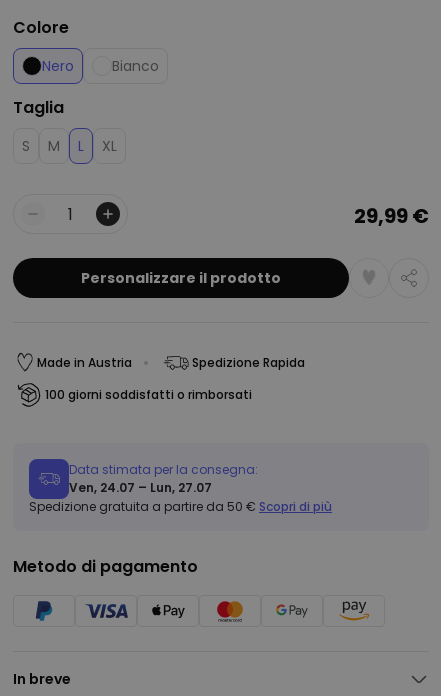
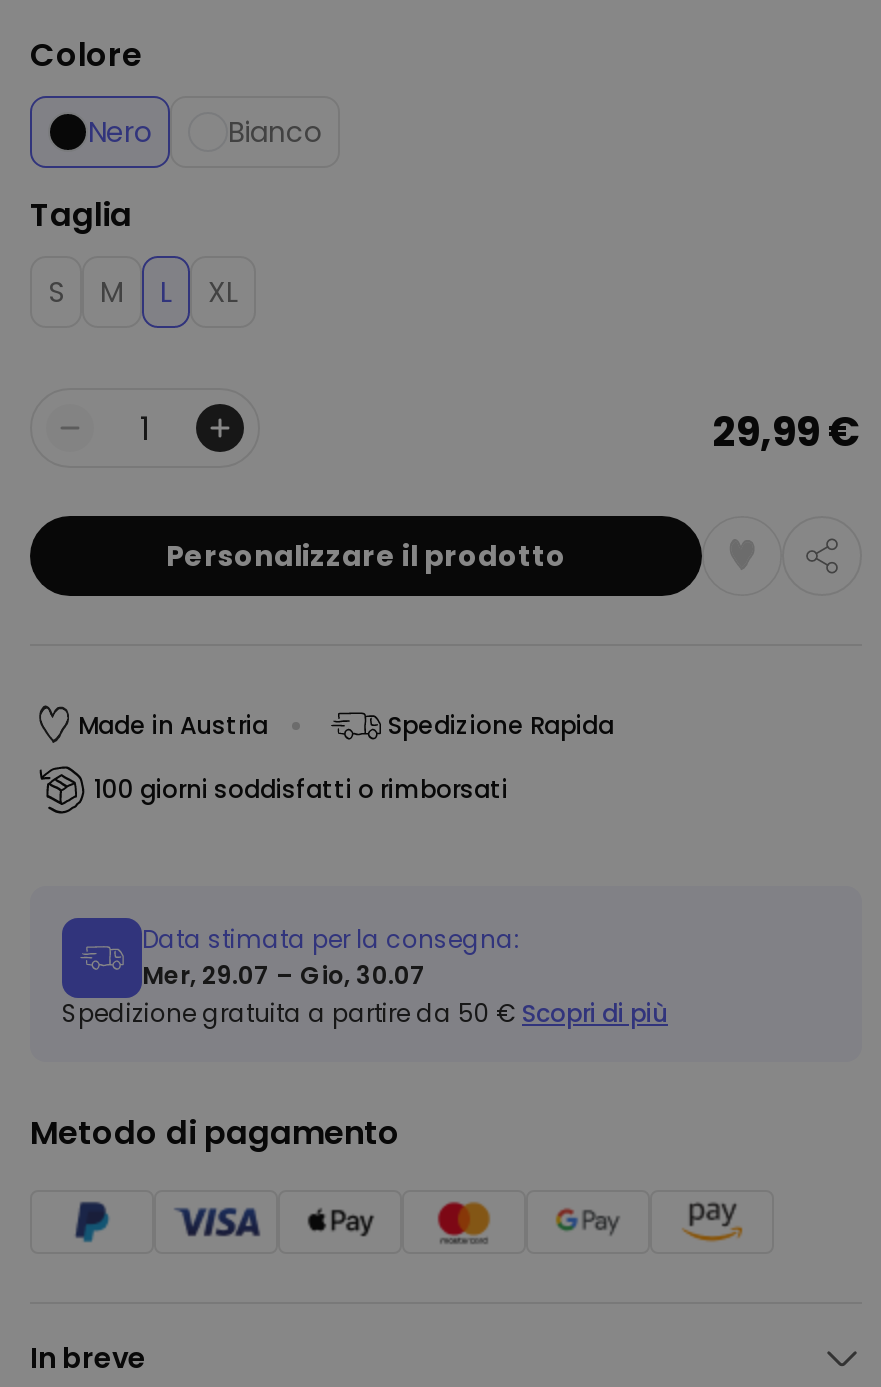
- Ven, 24.07 – Lun, 27.07
+ Mer, 29.07 – Gio, 30.07
